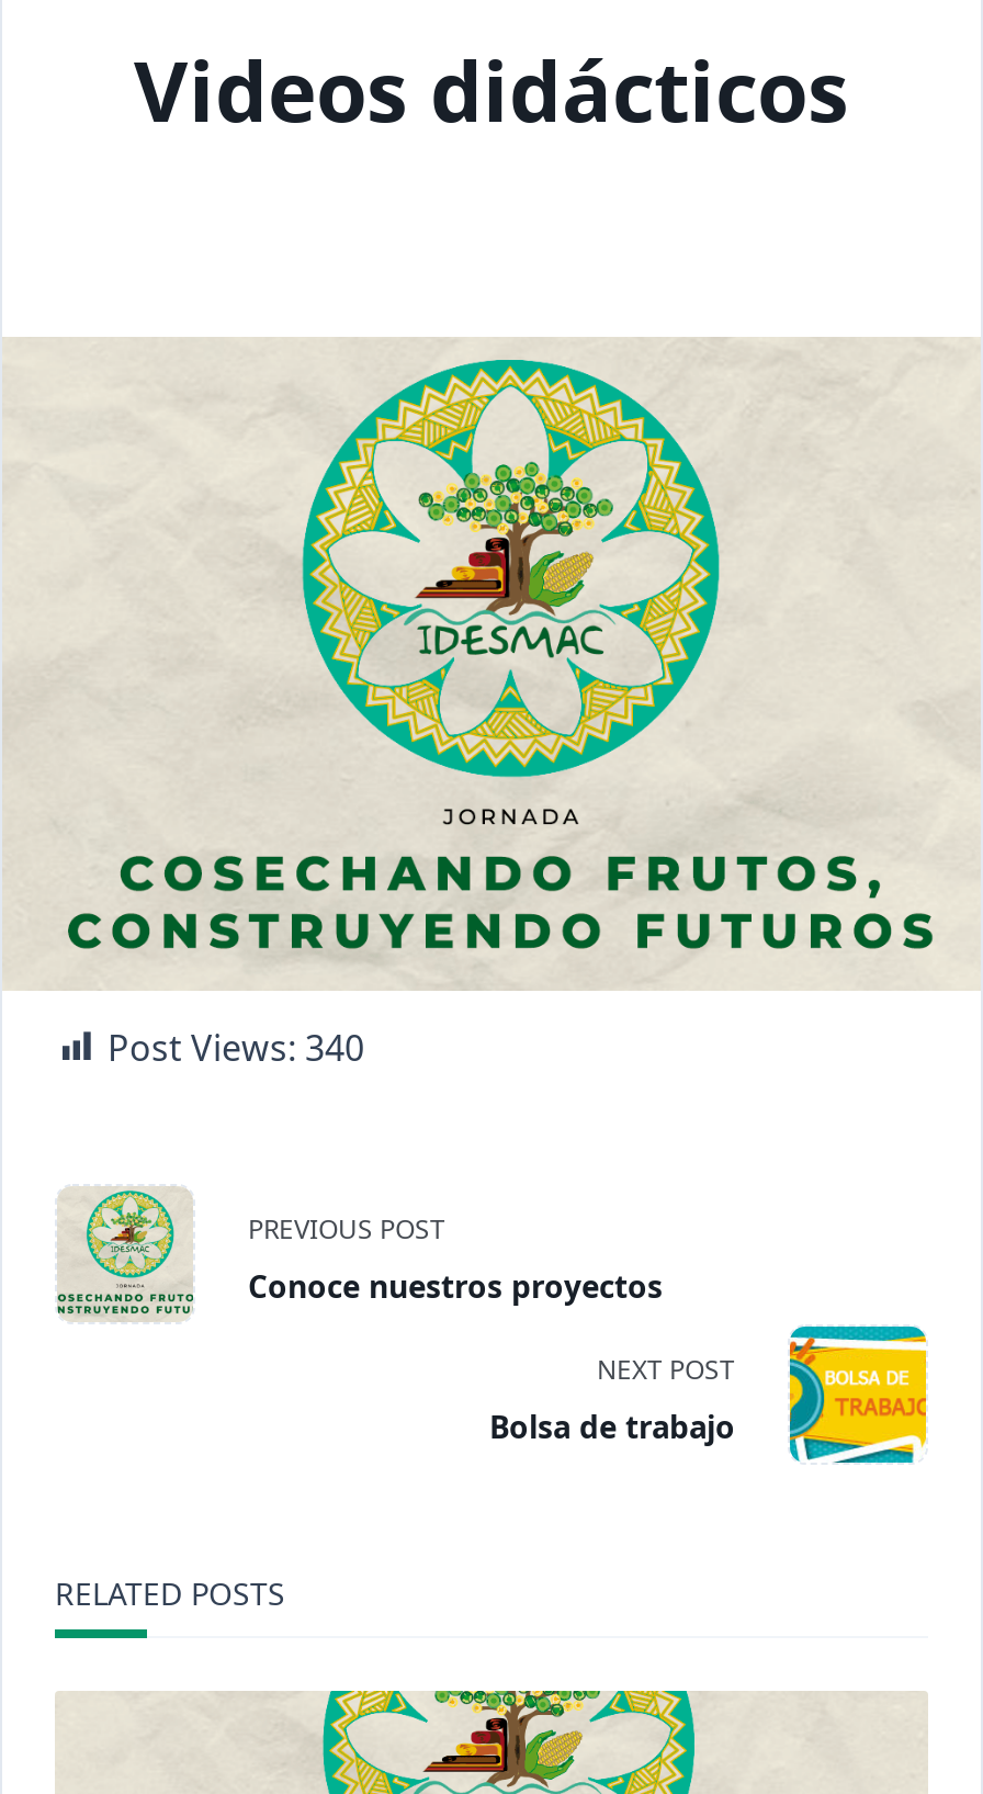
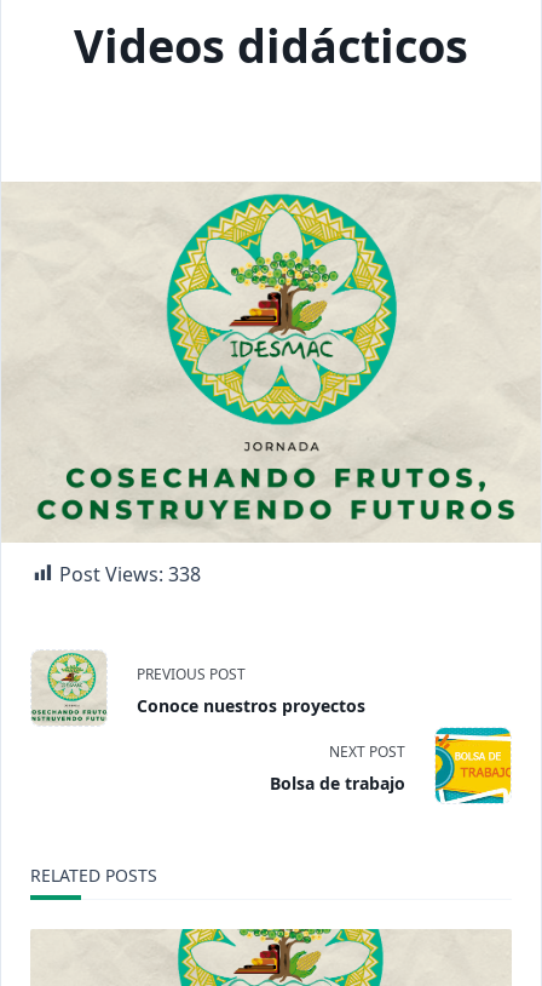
- Post Views: 340
+ Post Views: 338
